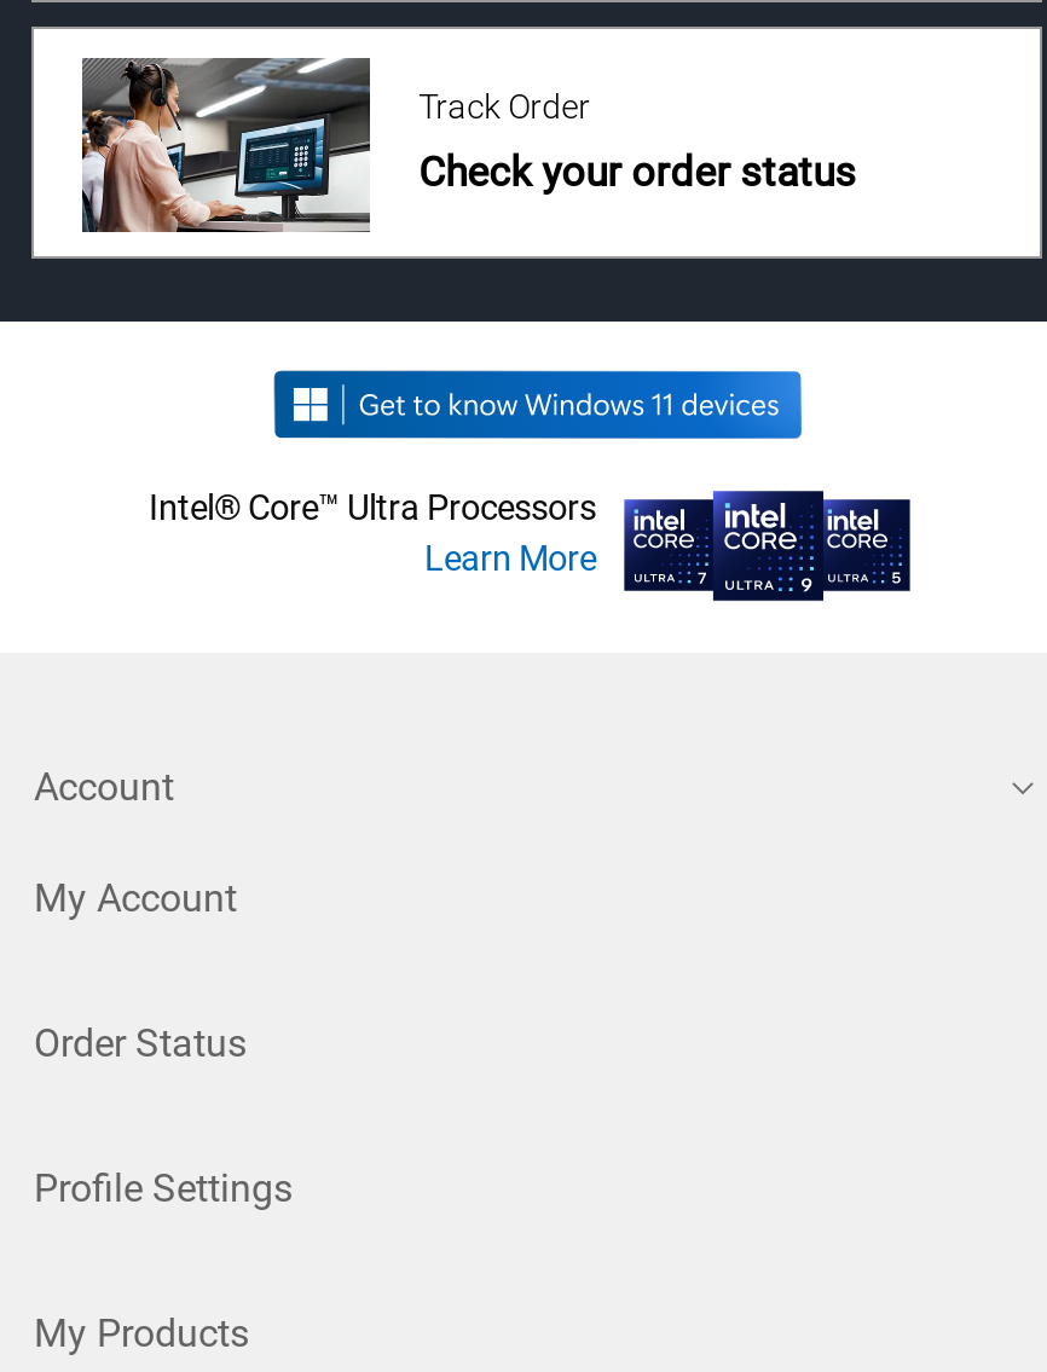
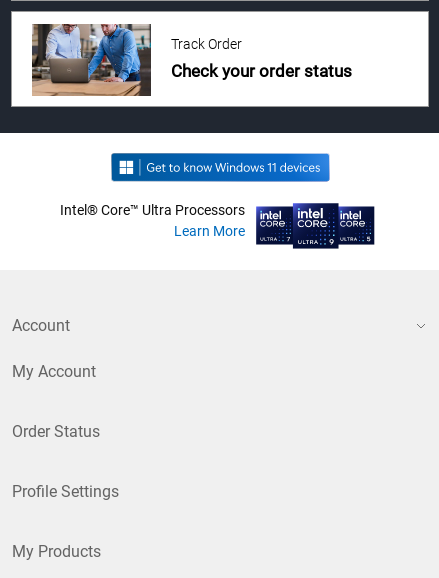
- [image]
+ [image]
